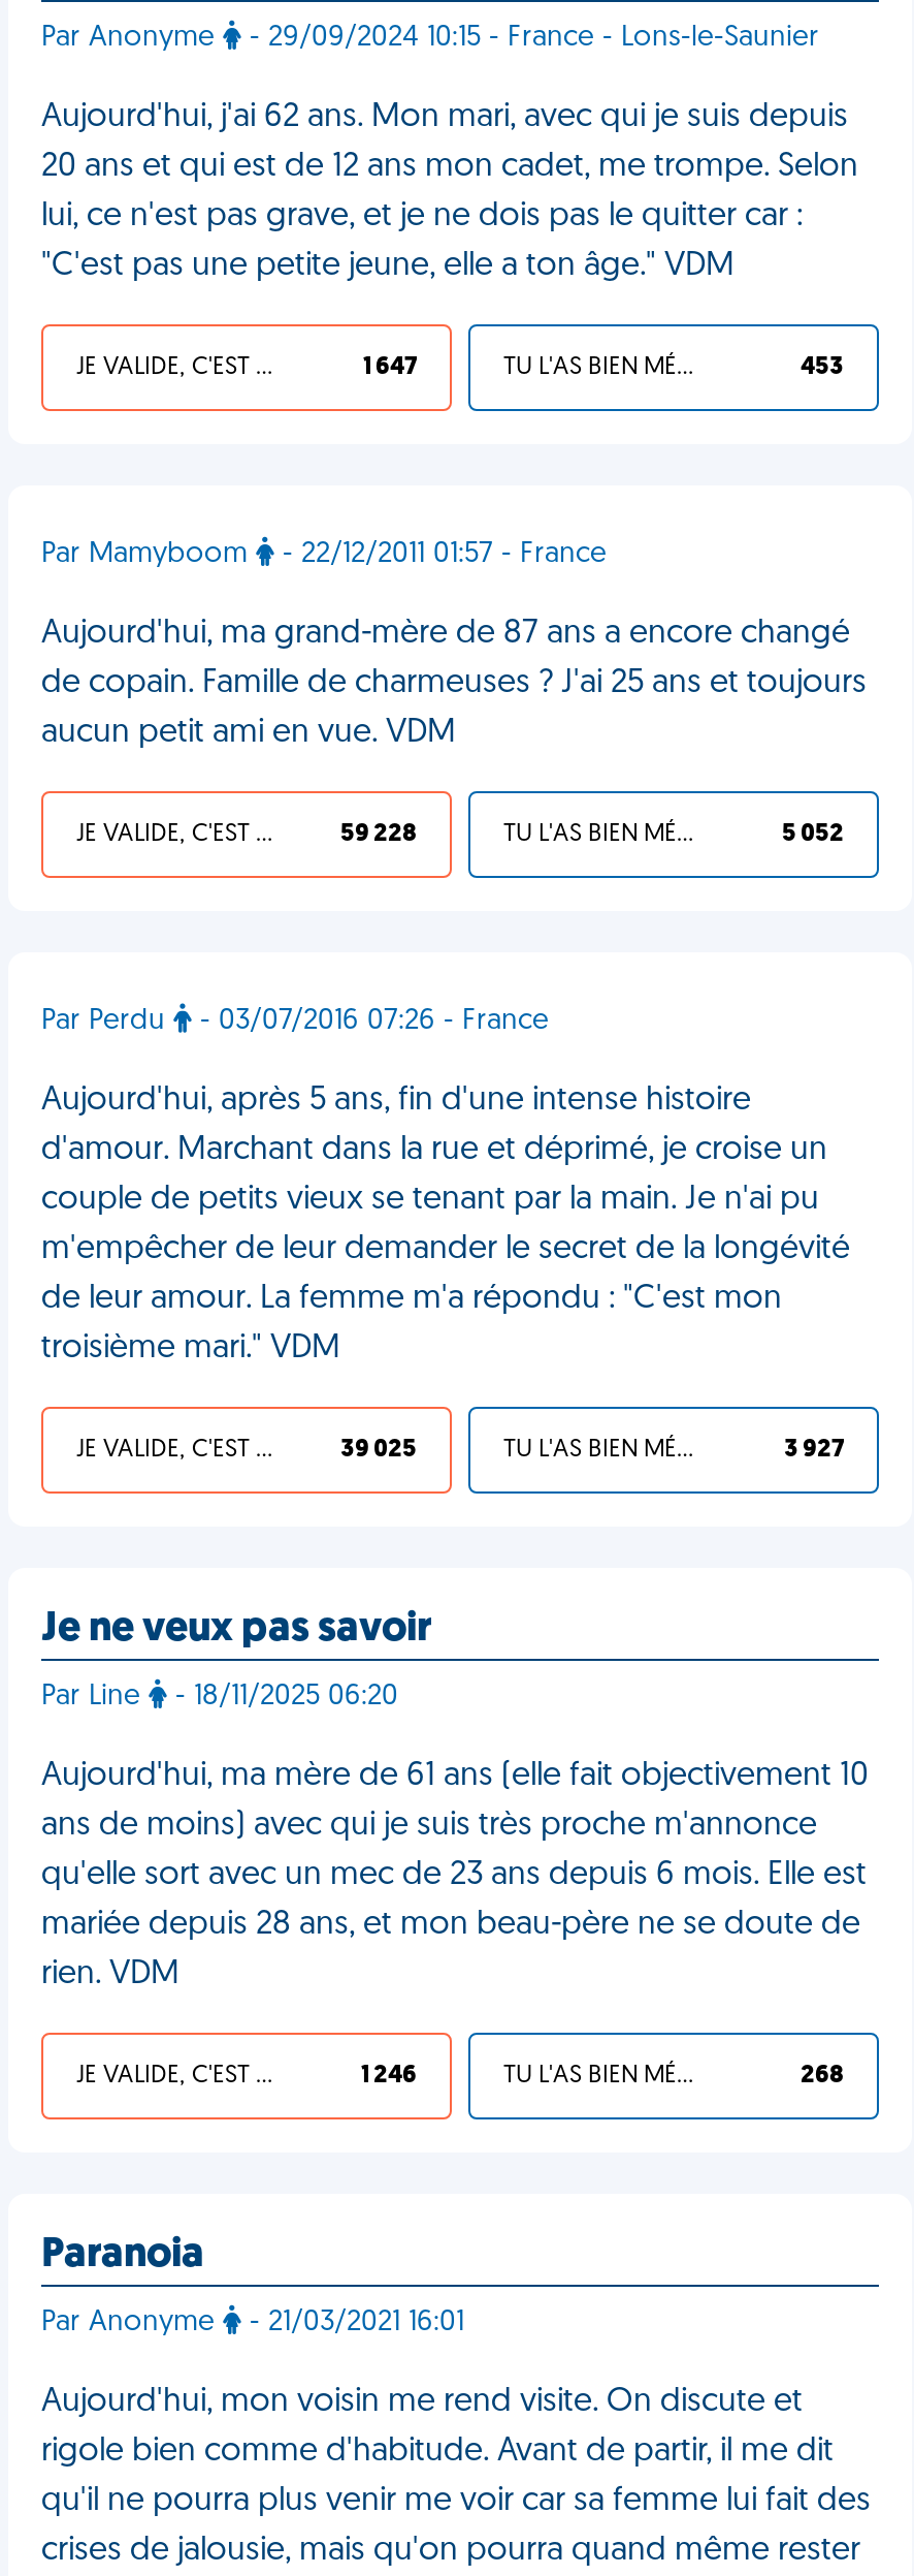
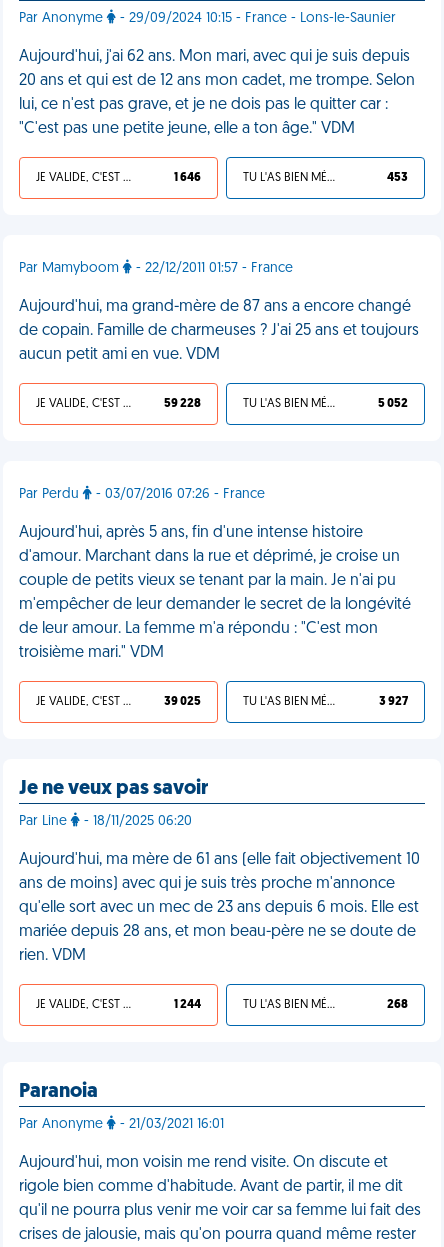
- 1 647
+ 1 646

- 1 246
+ 1 244
